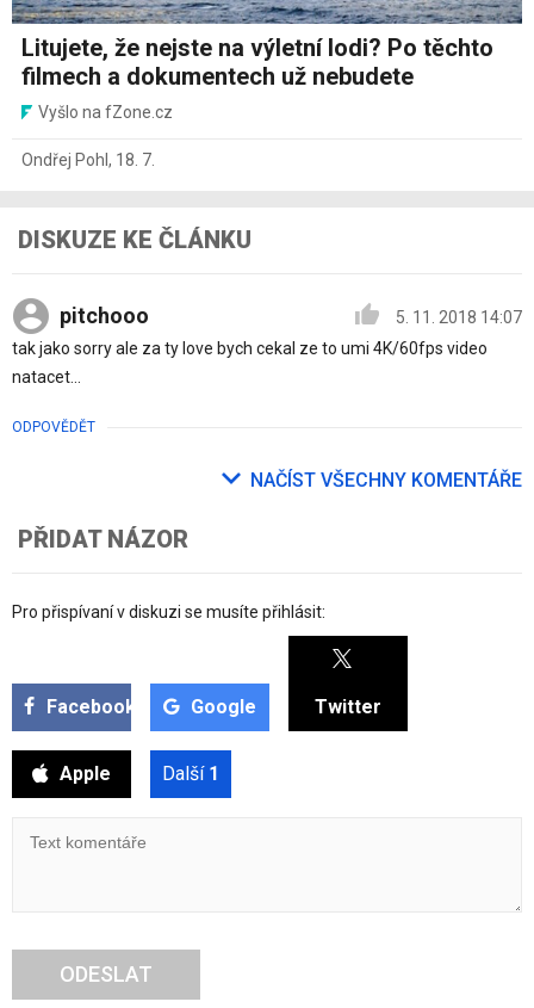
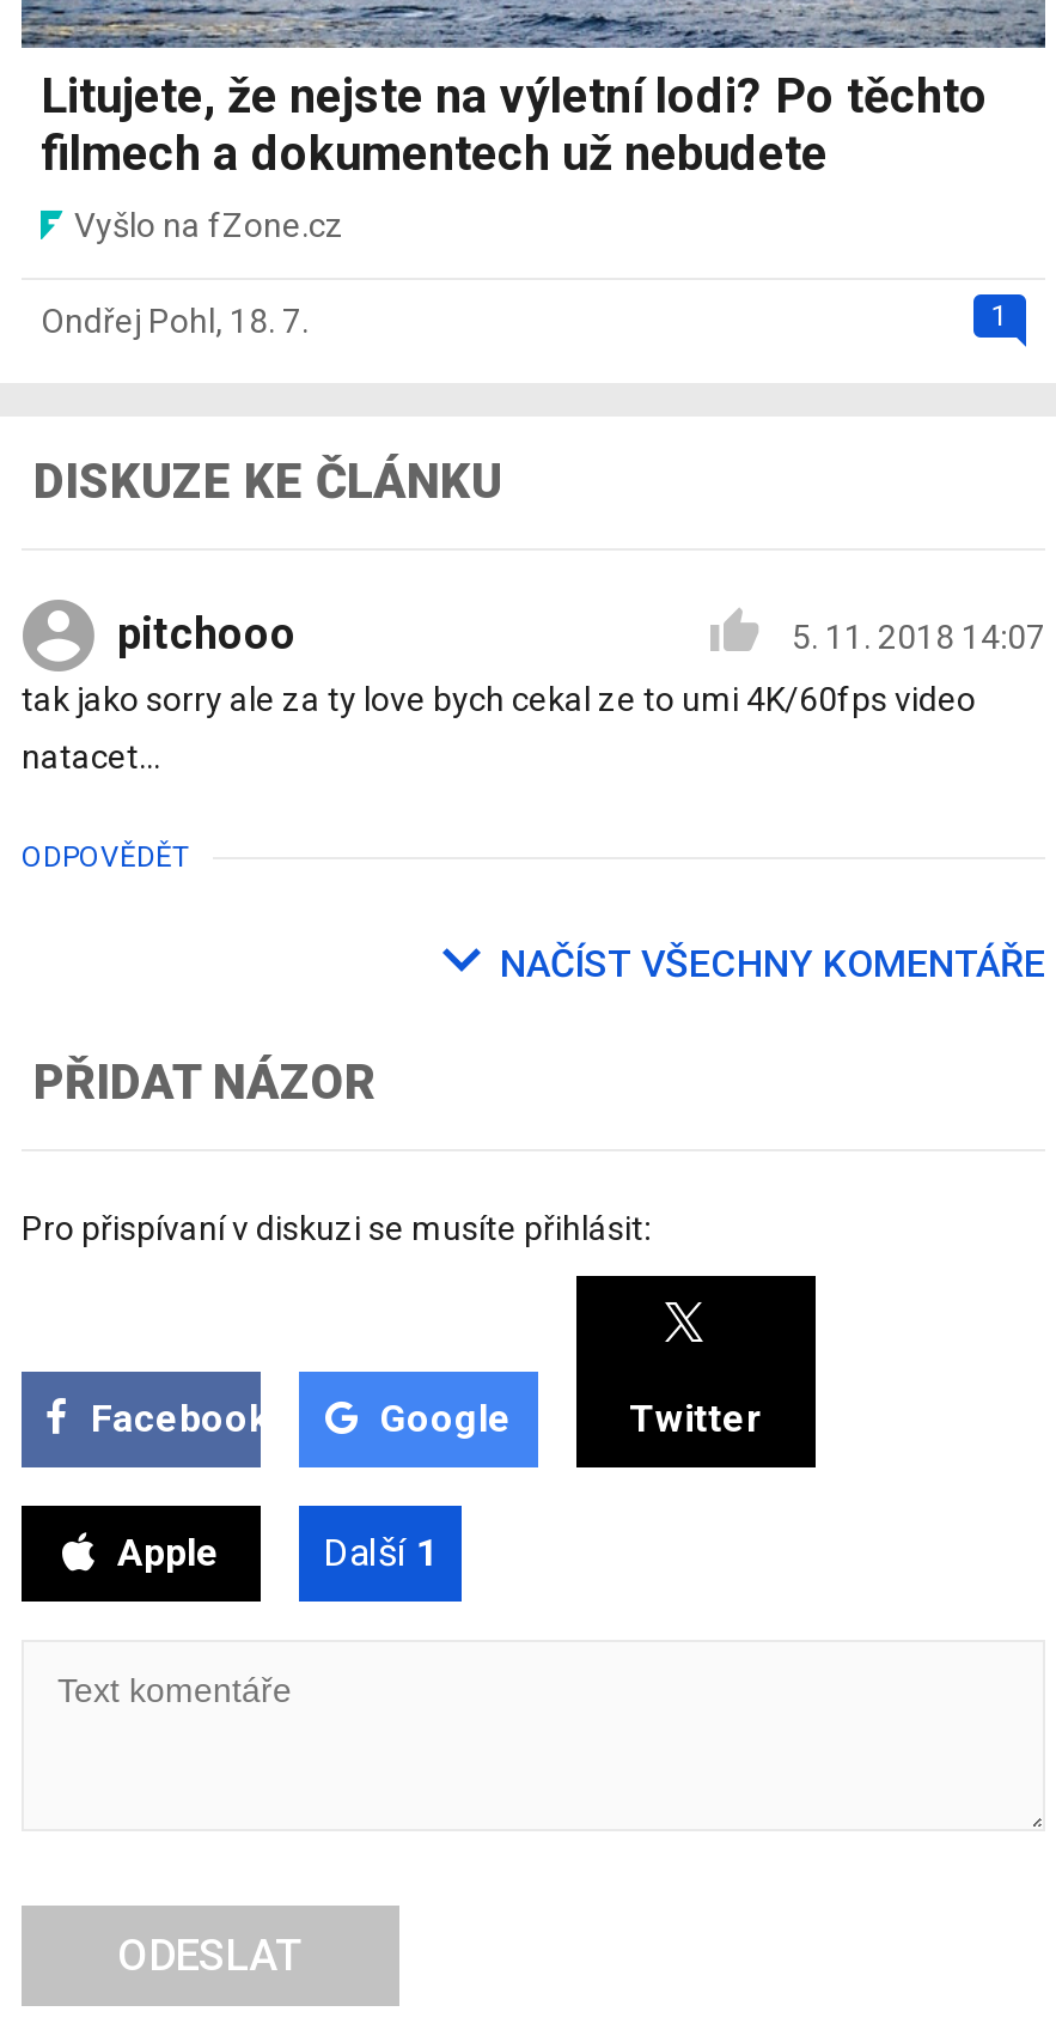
+ 1
